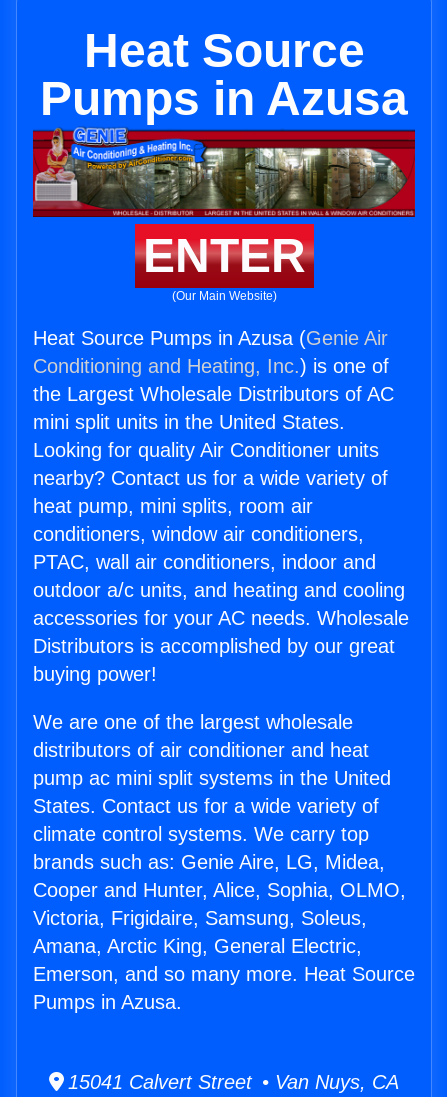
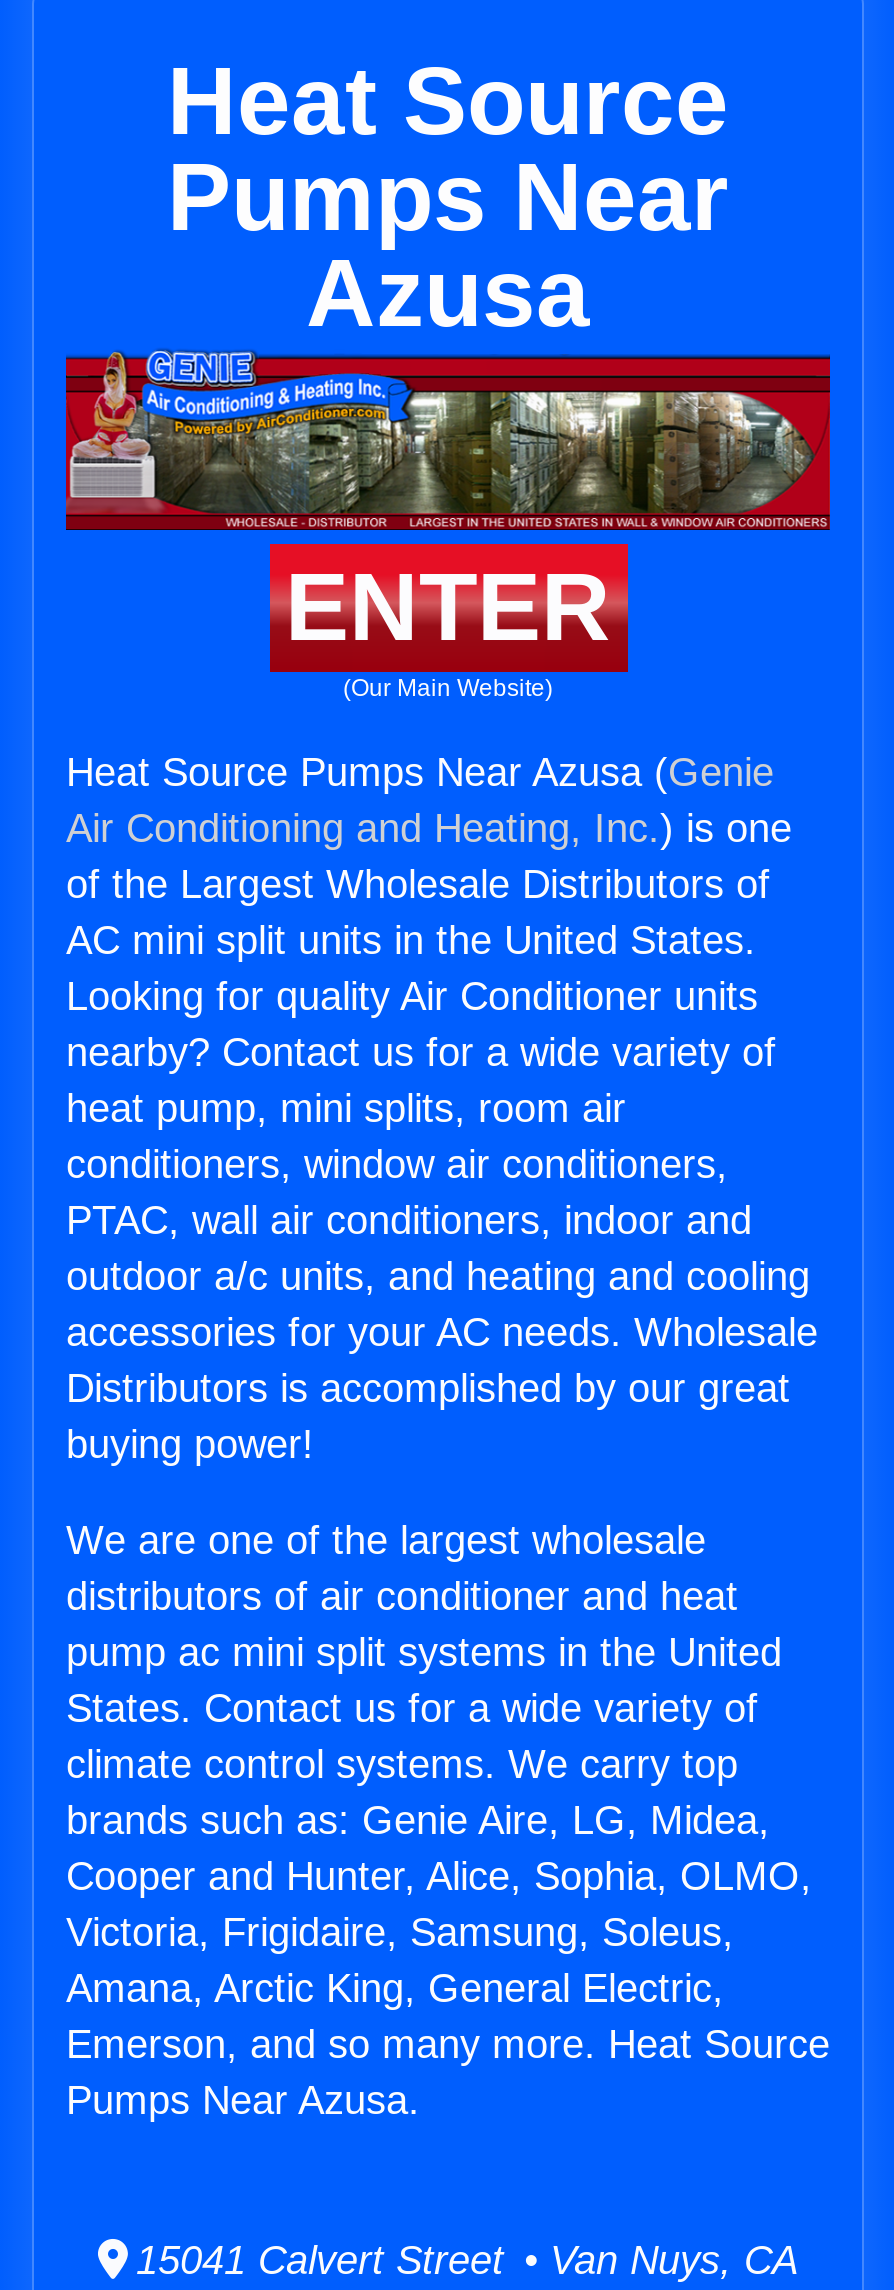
- Pumps in Azusa
+ Pumps Near
+ Azusa

- Heat Source Pumps in Azusa (Genie Air
- Conditioning and Heating, Inc.) is one of
- the Largest Wholesale Distributors of AC
- mini split units in the United States.
+ Heat Source Pumps Near Azusa (Genie
+ Air Conditioning and Heating, Inc.) is one
+ of the Largest Wholesale Distributors of
+ AC mini split units in the United States.

- Pumps in Azusa.
+ Pumps Near Azusa.
